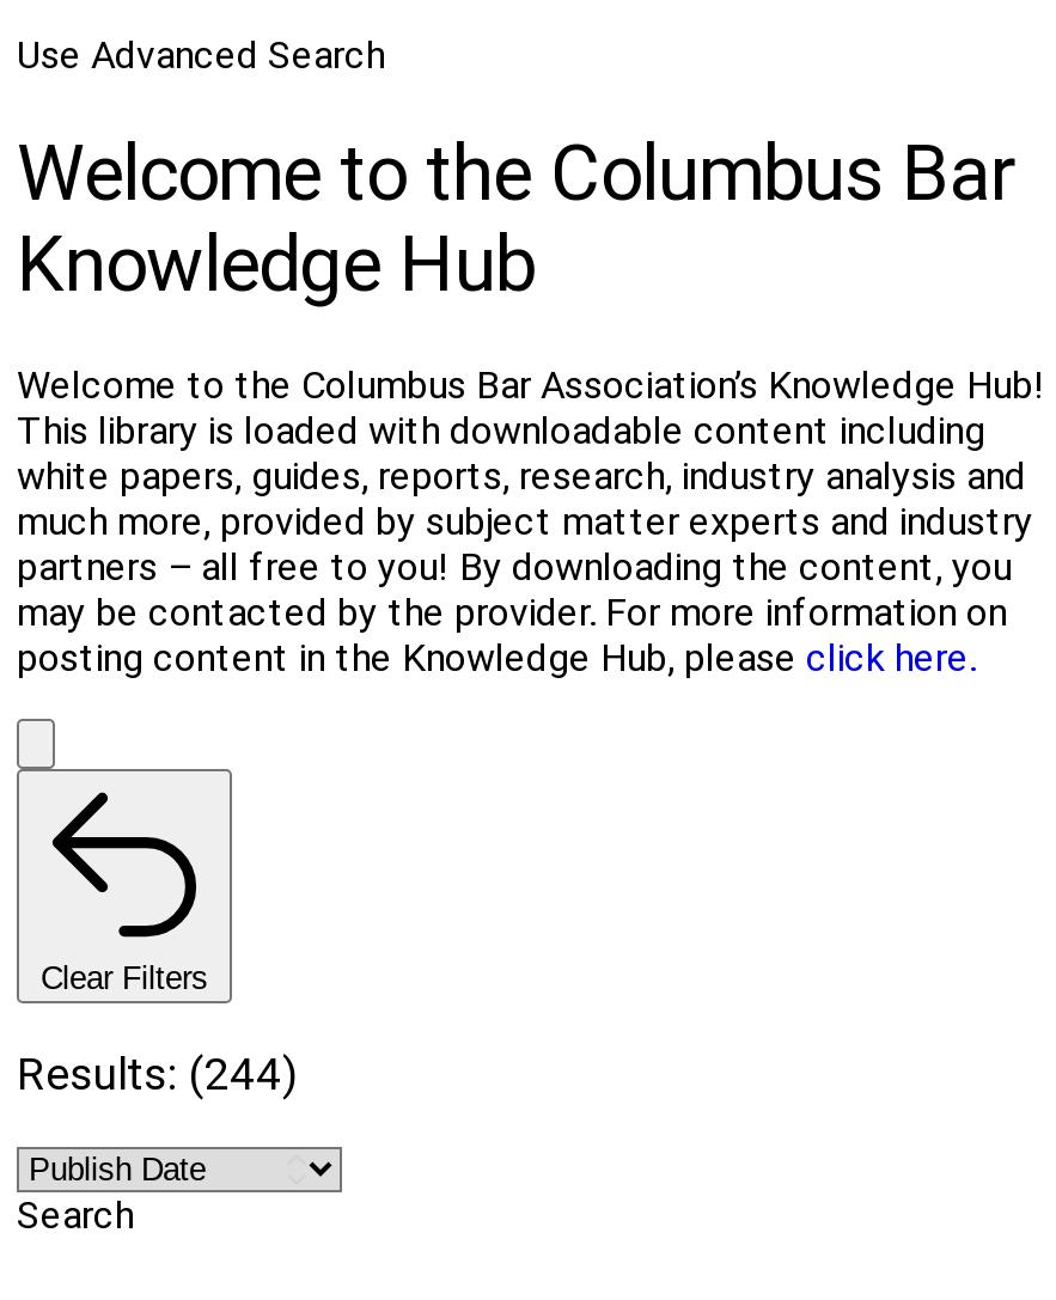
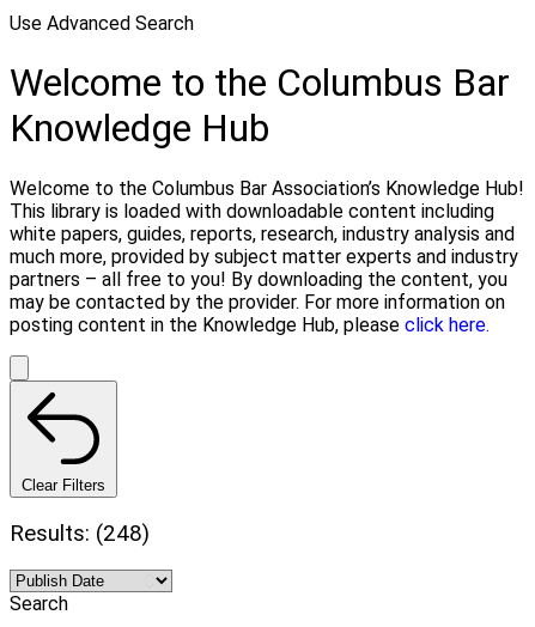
- Results: (244)
+ Results: (248)
